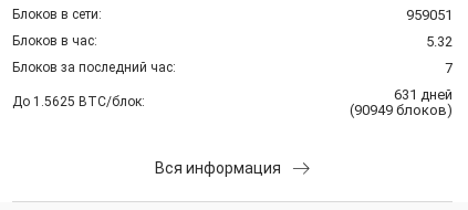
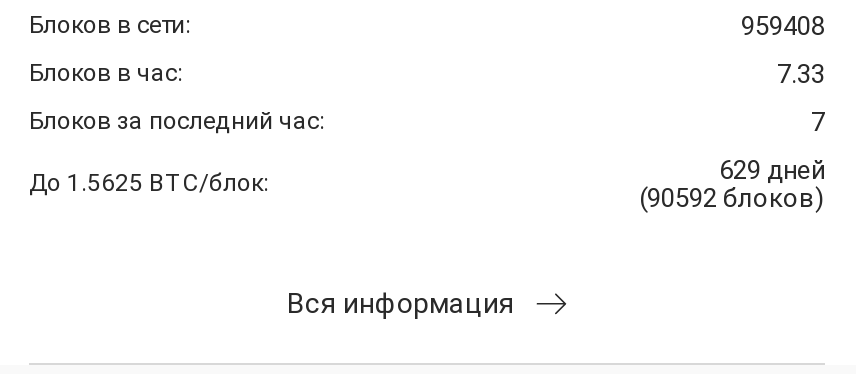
- 959051
+ 959408

- 5.32
+ 7.33

- 631 дней
+ 629 дней

- (90949 блоков)
+ (90592 блоков)
